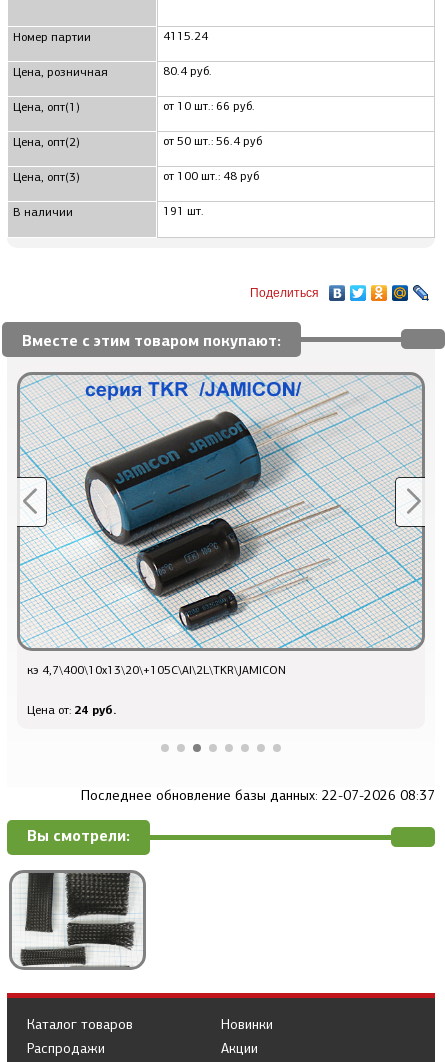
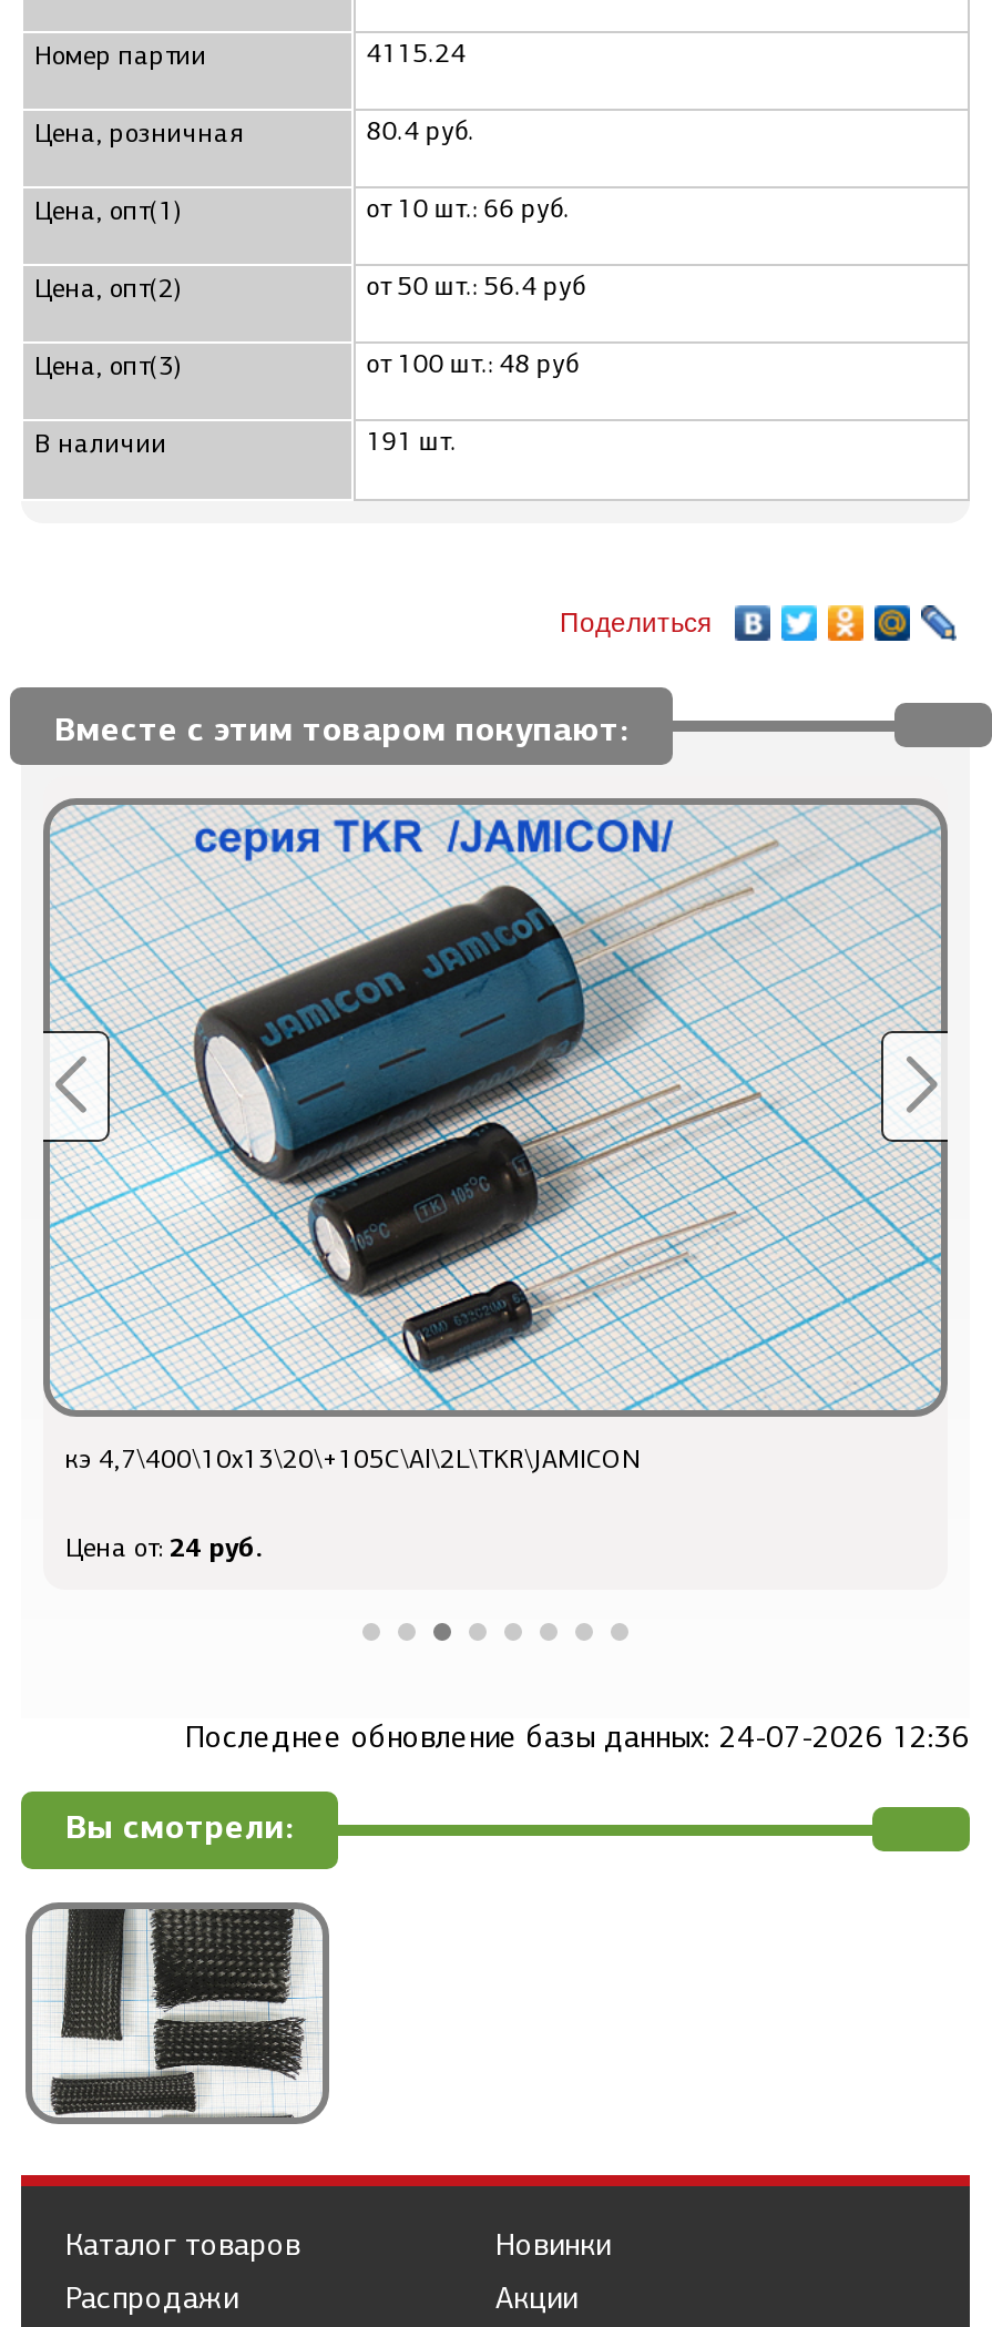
- Последнее обновление базы данных: 22-07-2026 08:37
+ Последнее обновление базы данных: 24-07-2026 12:36
